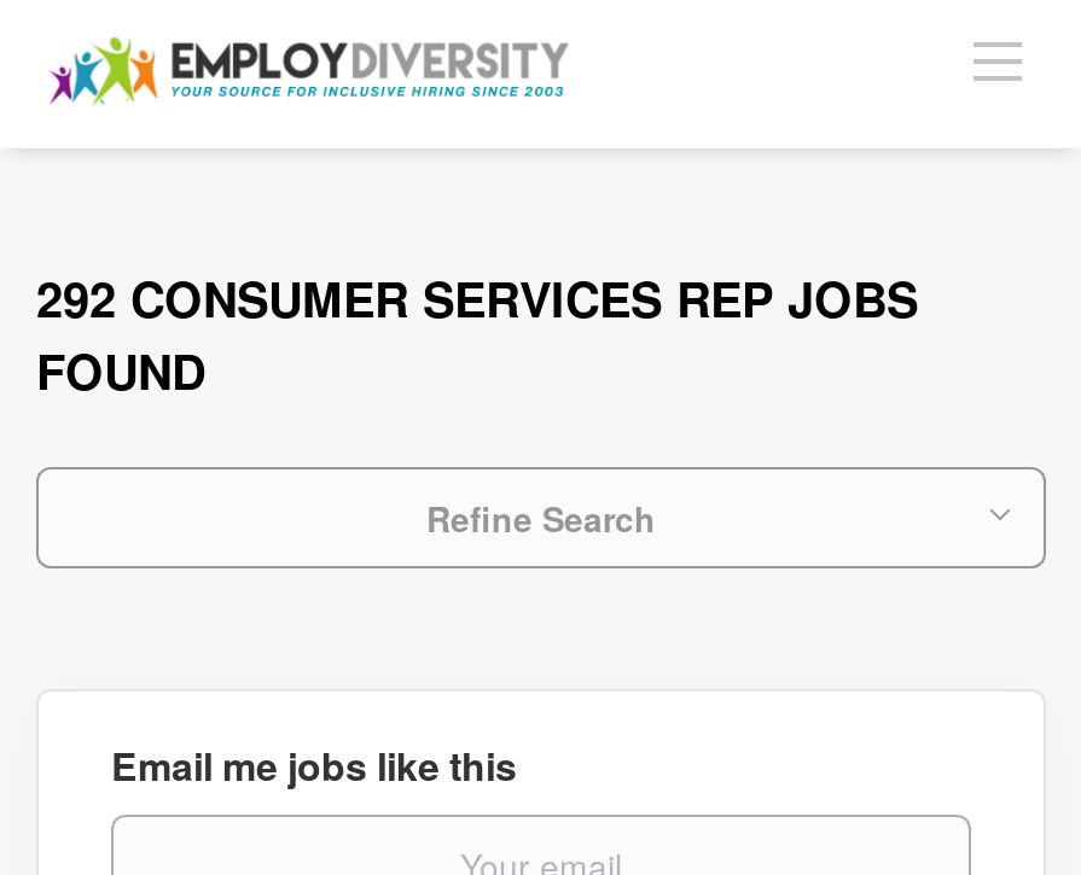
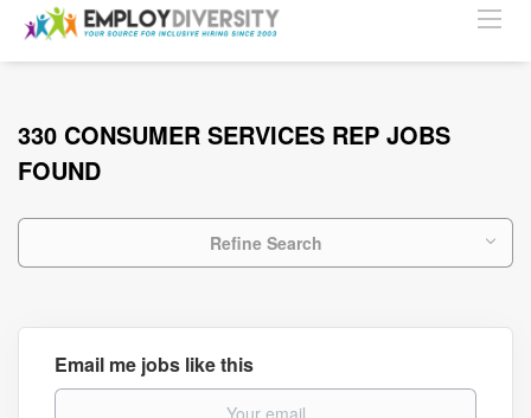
- 292 CONSUMER SERVICES REP JOBS
+ 330 CONSUMER SERVICES REP JOBS
